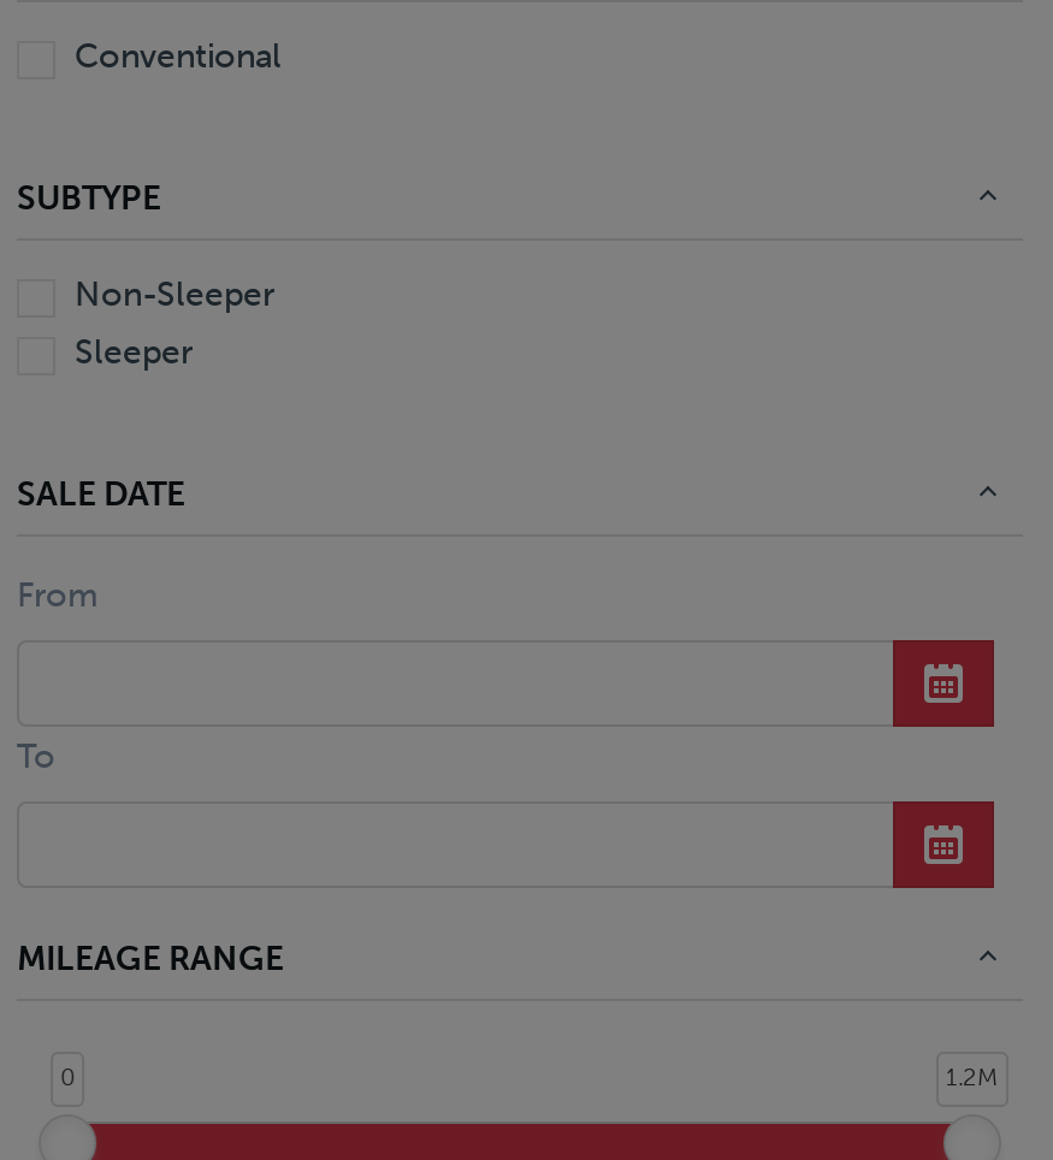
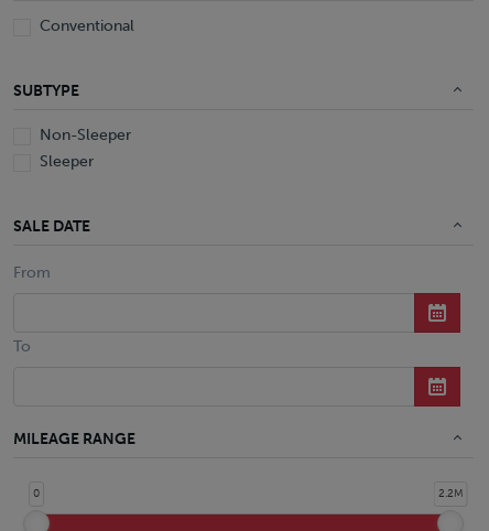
- 1.2M
+ 2.2M
